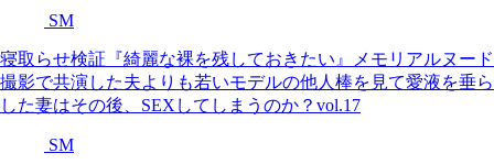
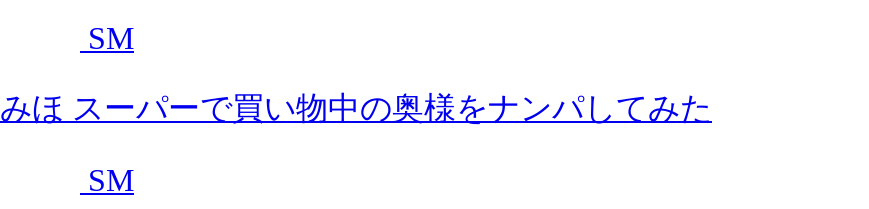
- 寝取らせ検証『綺麗な裸を残しておきたい』メモリアルヌード
- 撮影で共演した夫よりも若いモデルの他人棒を見て愛液を垂ら
- した妻はその後、SEXしてしまうのか？vol.17
+ みほ スーパーで買い物中の奥様をナンパしてみた
